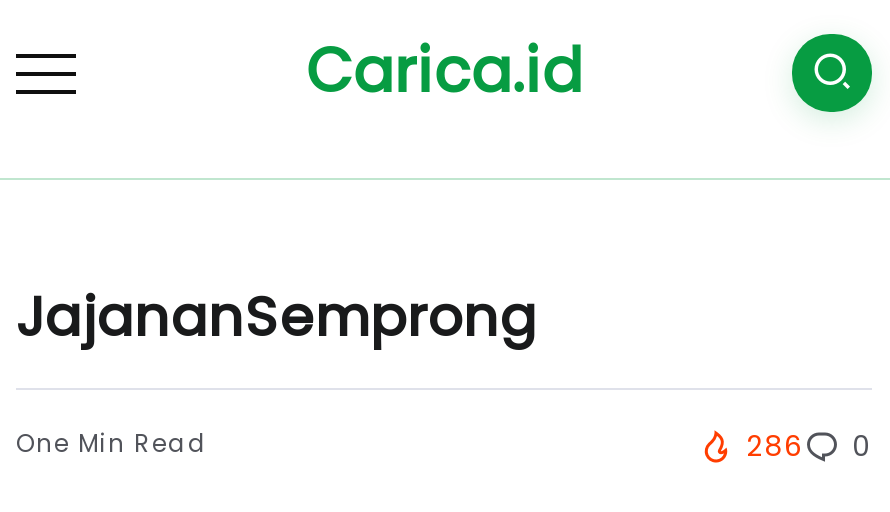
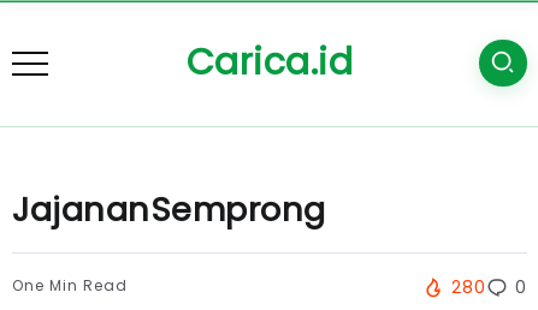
- 286 0
+ 280 0
